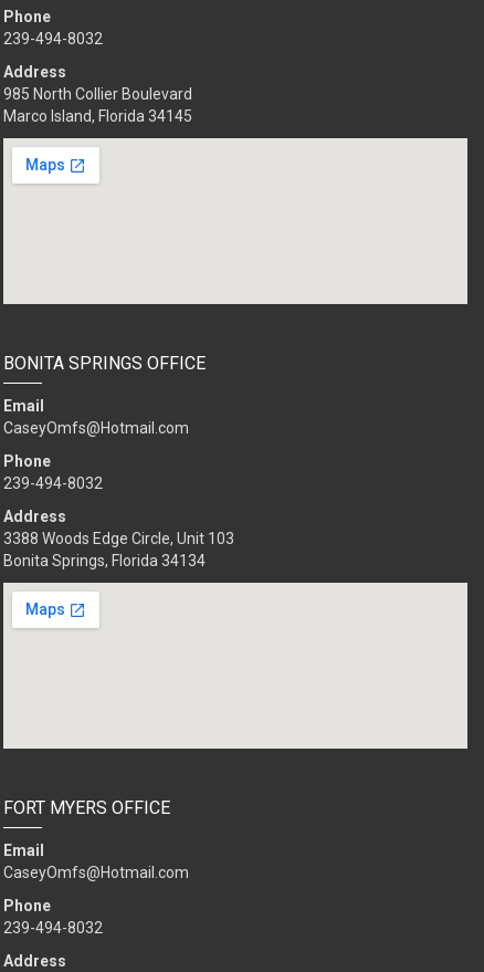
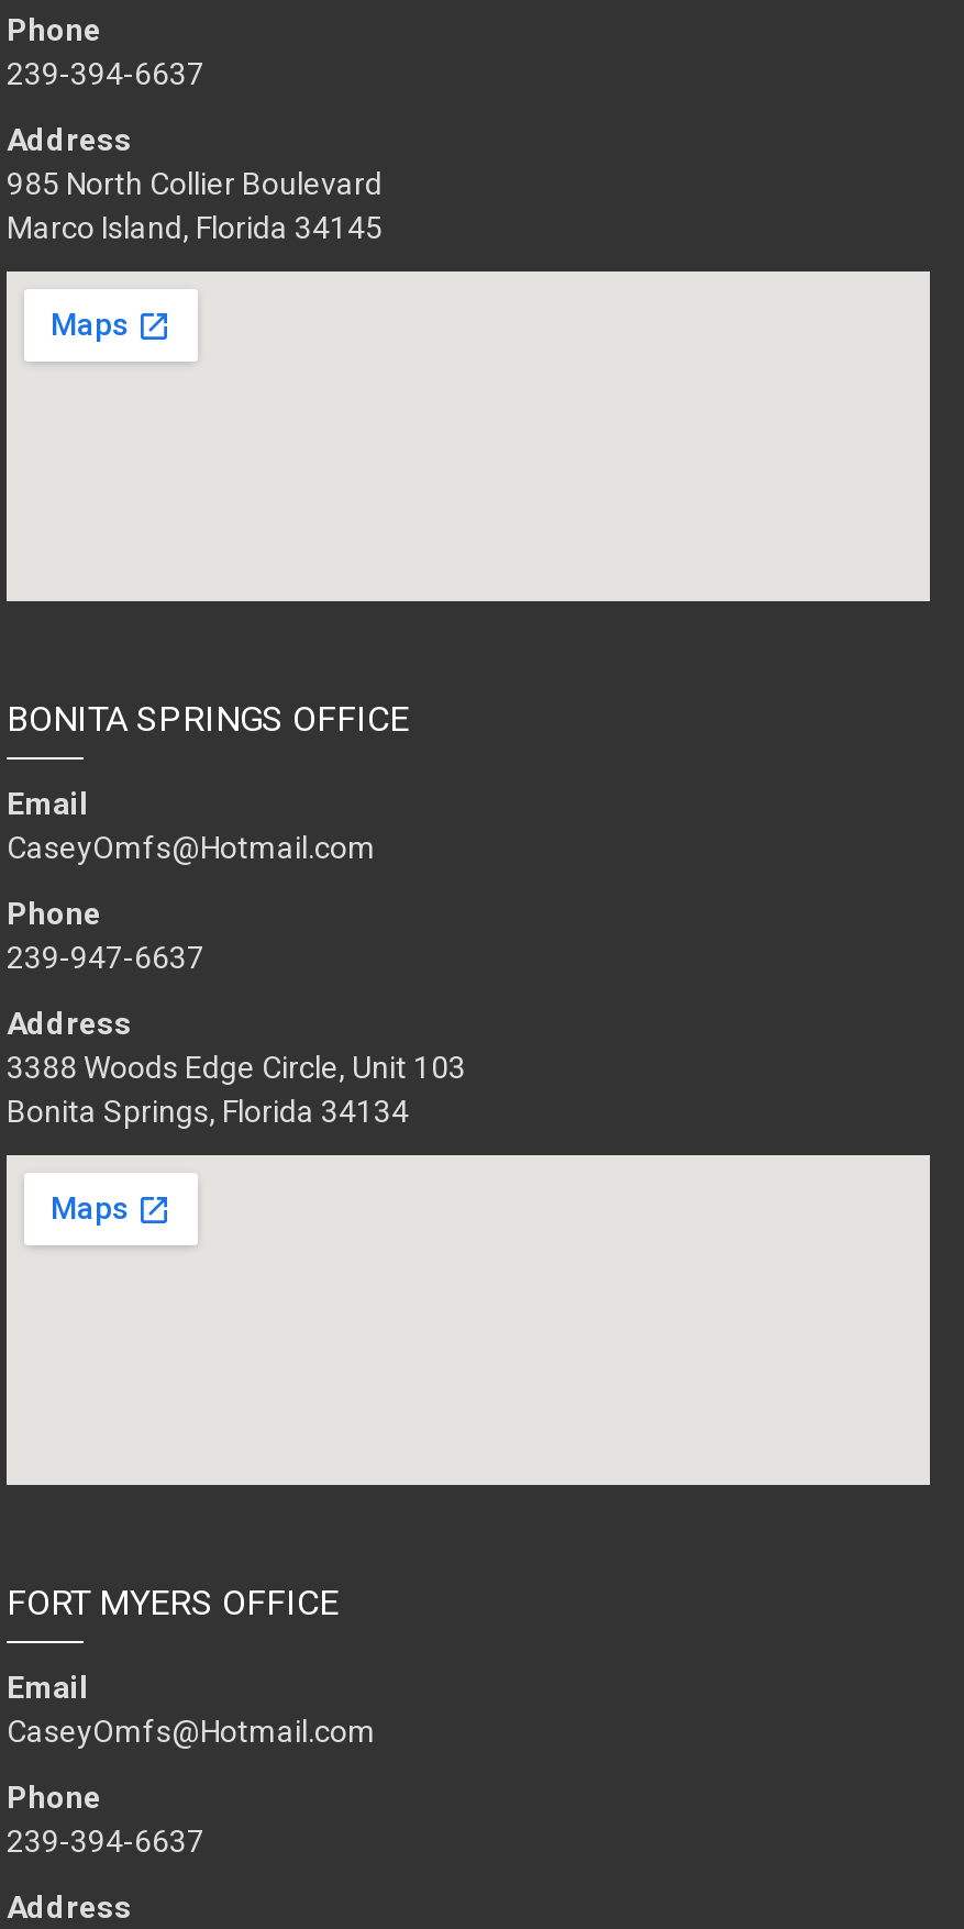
- 239-494-8032
+ 239-394-6637

- 239-494-8032
+ 239-947-6637

- 239-494-8032
+ 239-394-6637
